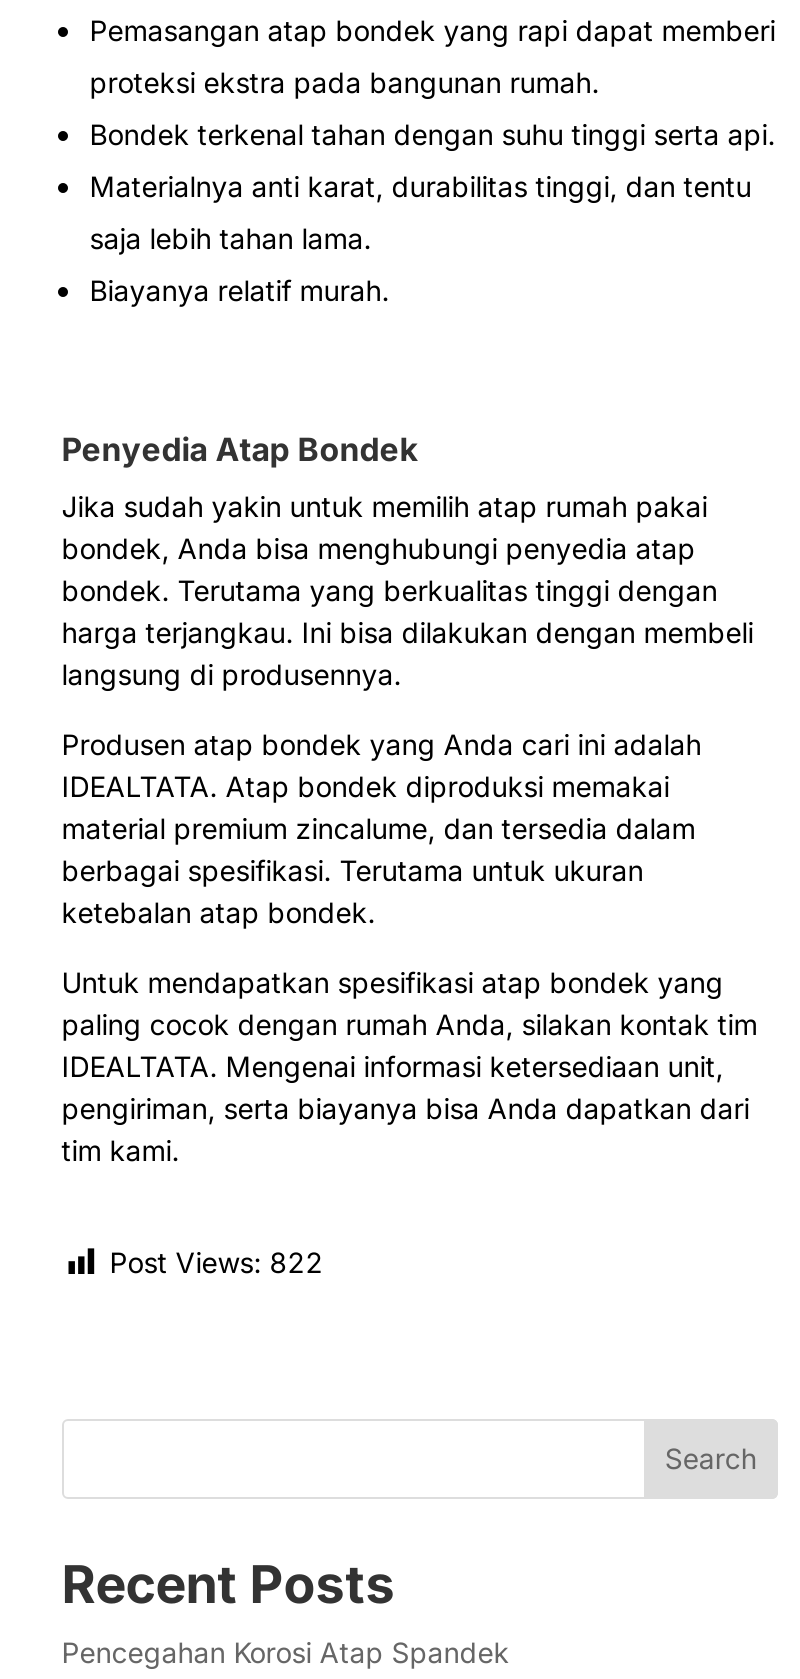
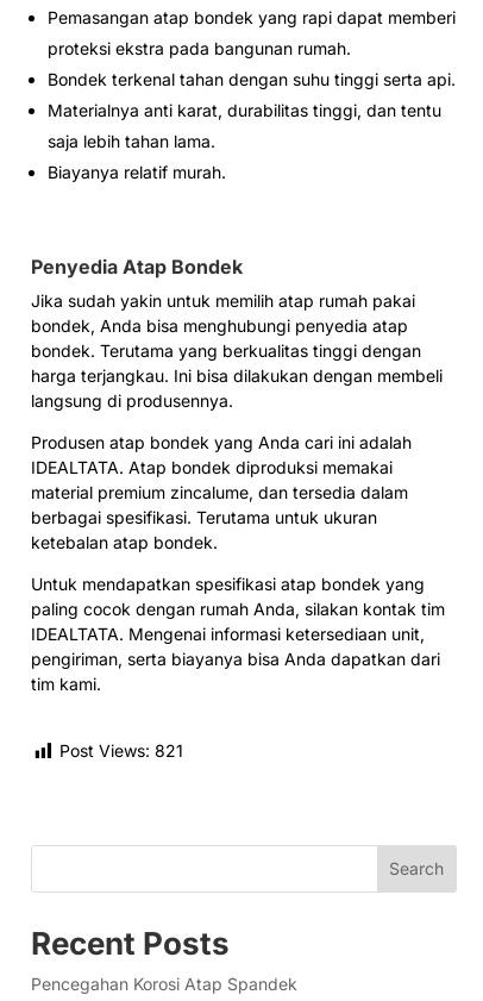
- Post Views: 822
+ Post Views: 821
